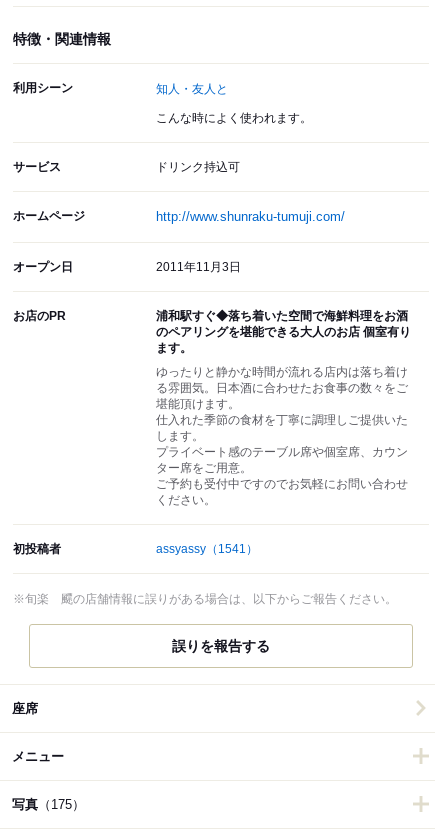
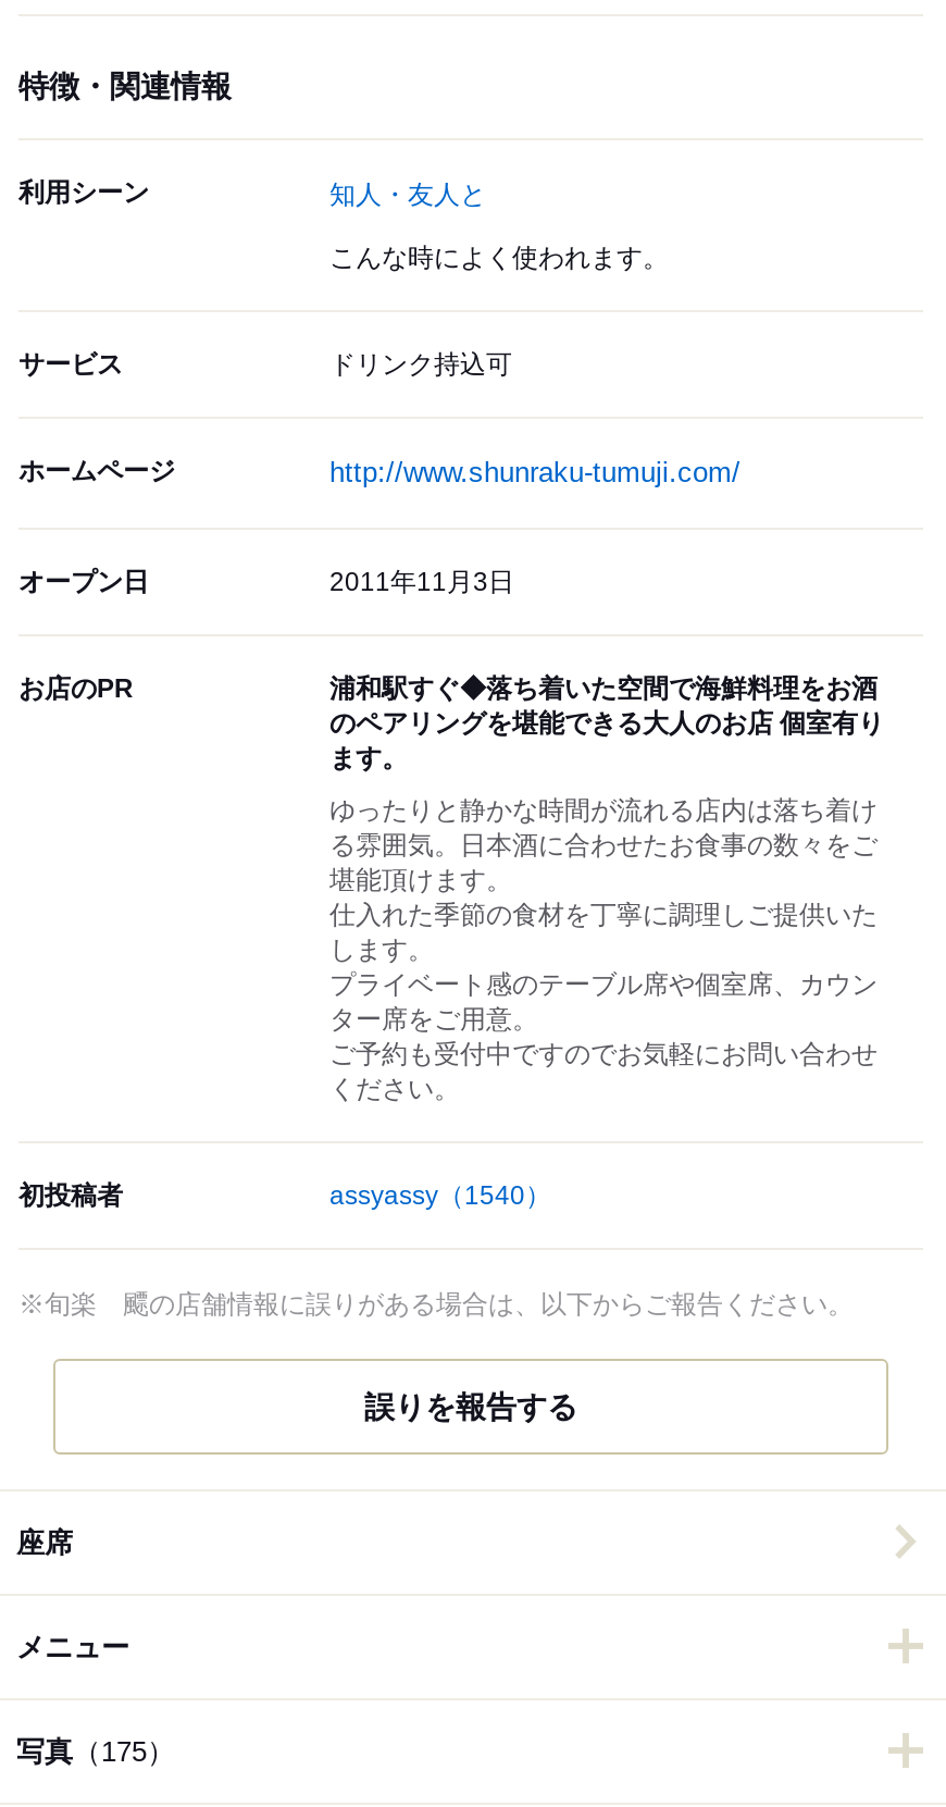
- assyassy（1541）
+ assyassy（1540）
